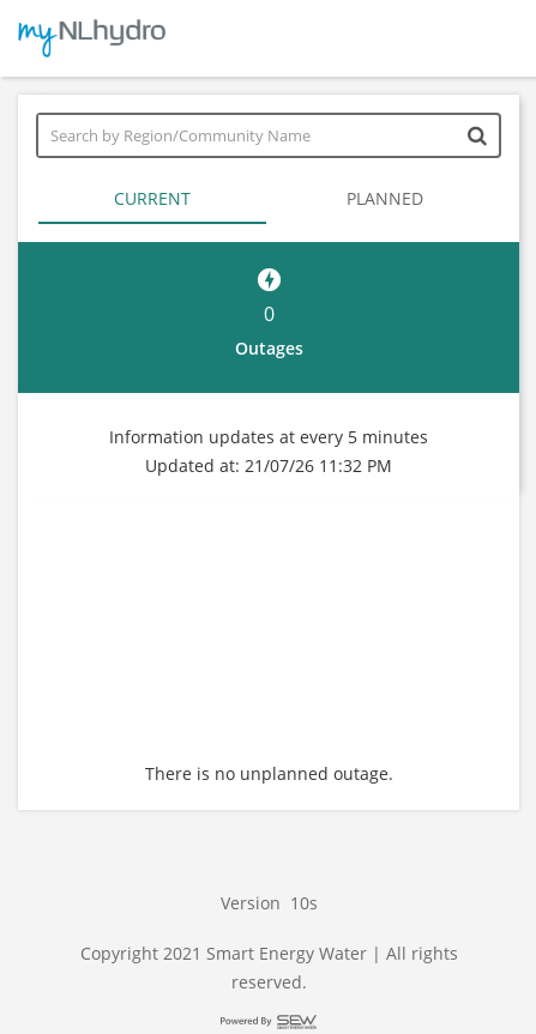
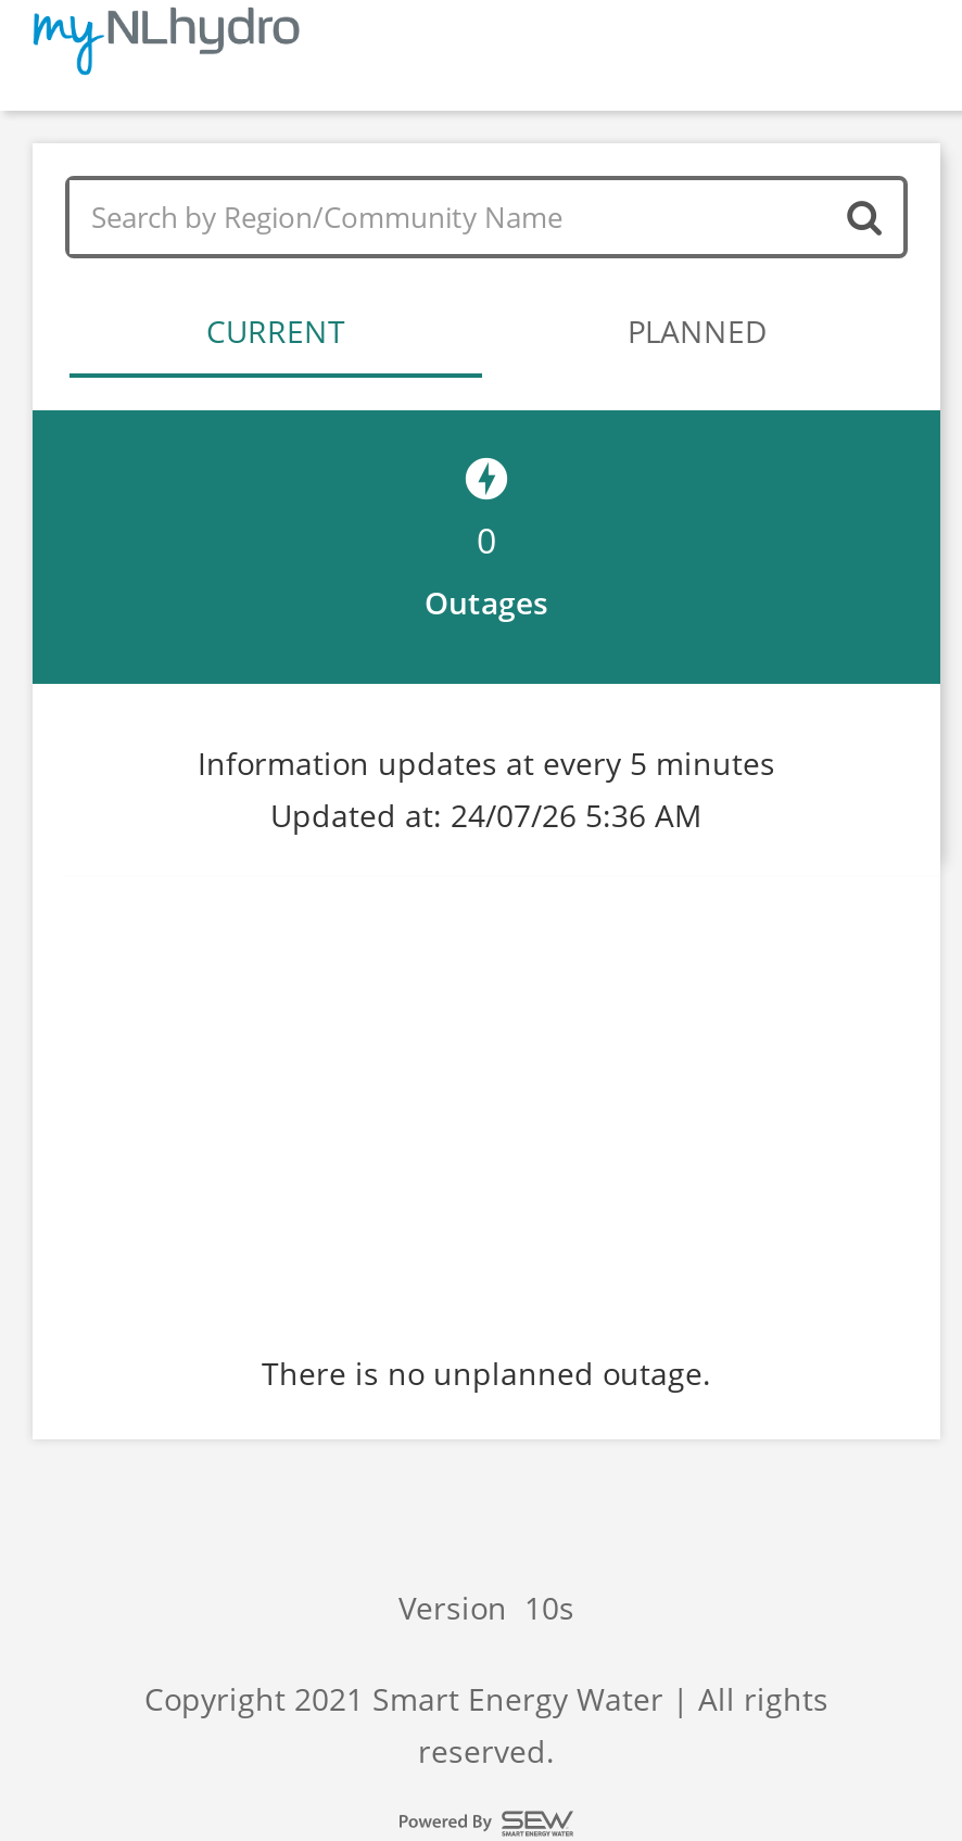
- Updated at: 21/07/26 11:32 PM
+ Updated at: 24/07/26 5:36 AM
